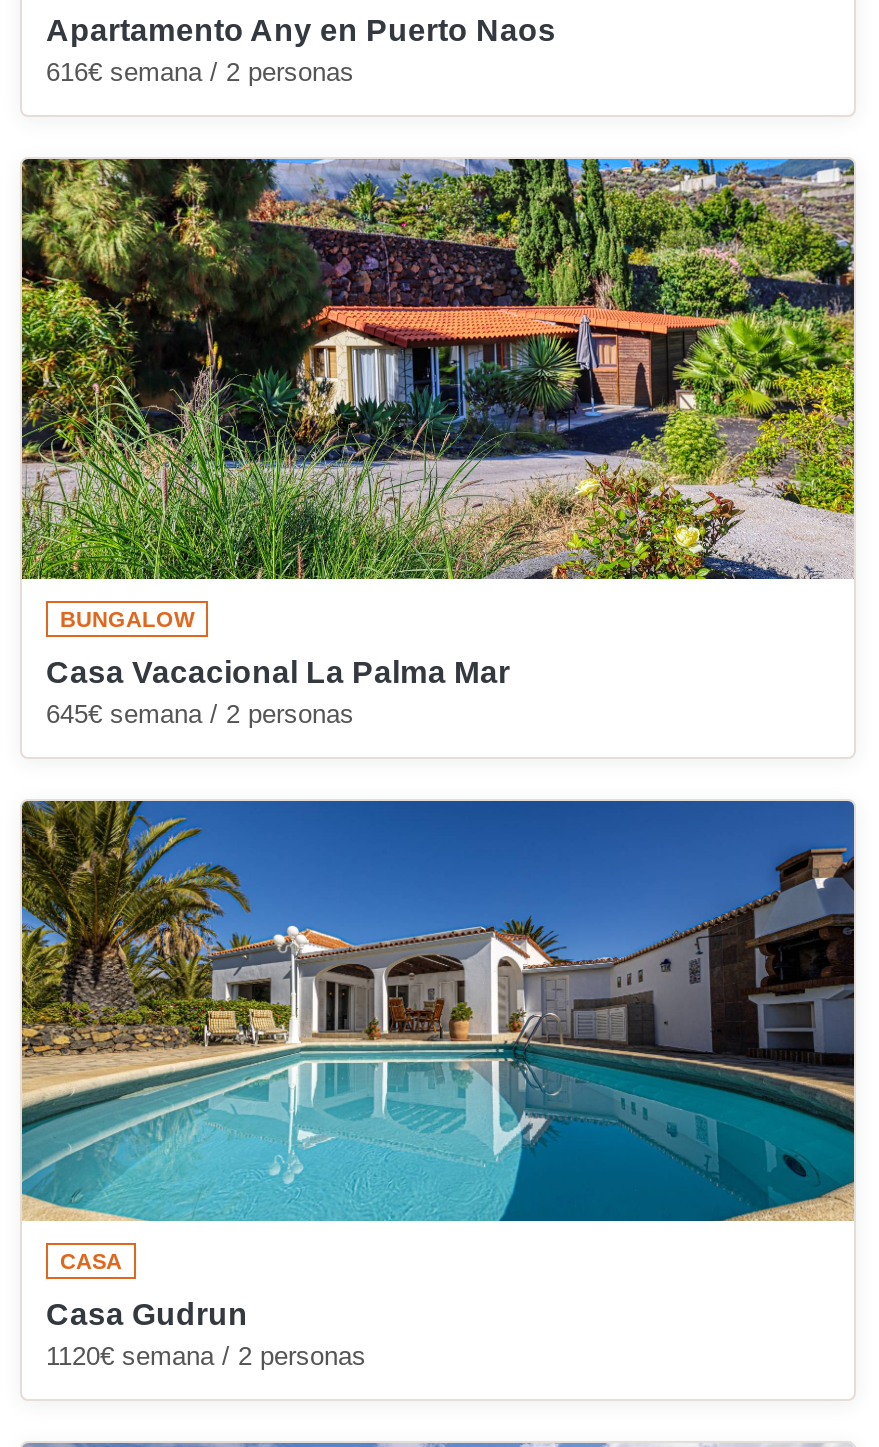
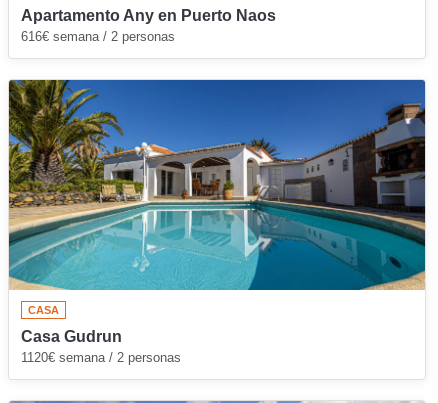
- [image]
- BUNGALOW
- Casa Vacacional La Palma Mar
- 645€ semana / 2 personas
